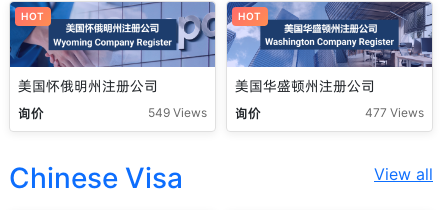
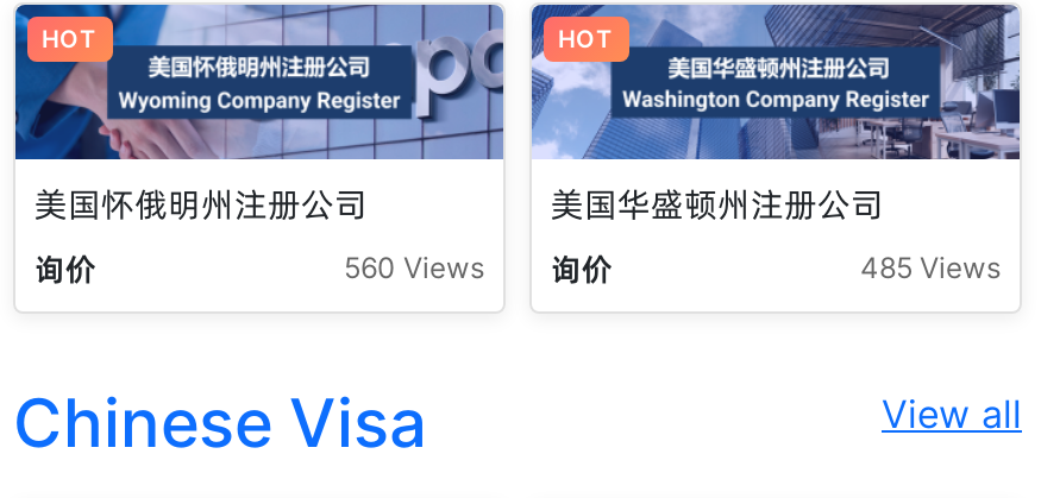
- 549 Views 询价
+ 560 Views 询价

- 477 Views
+ 485 Views
